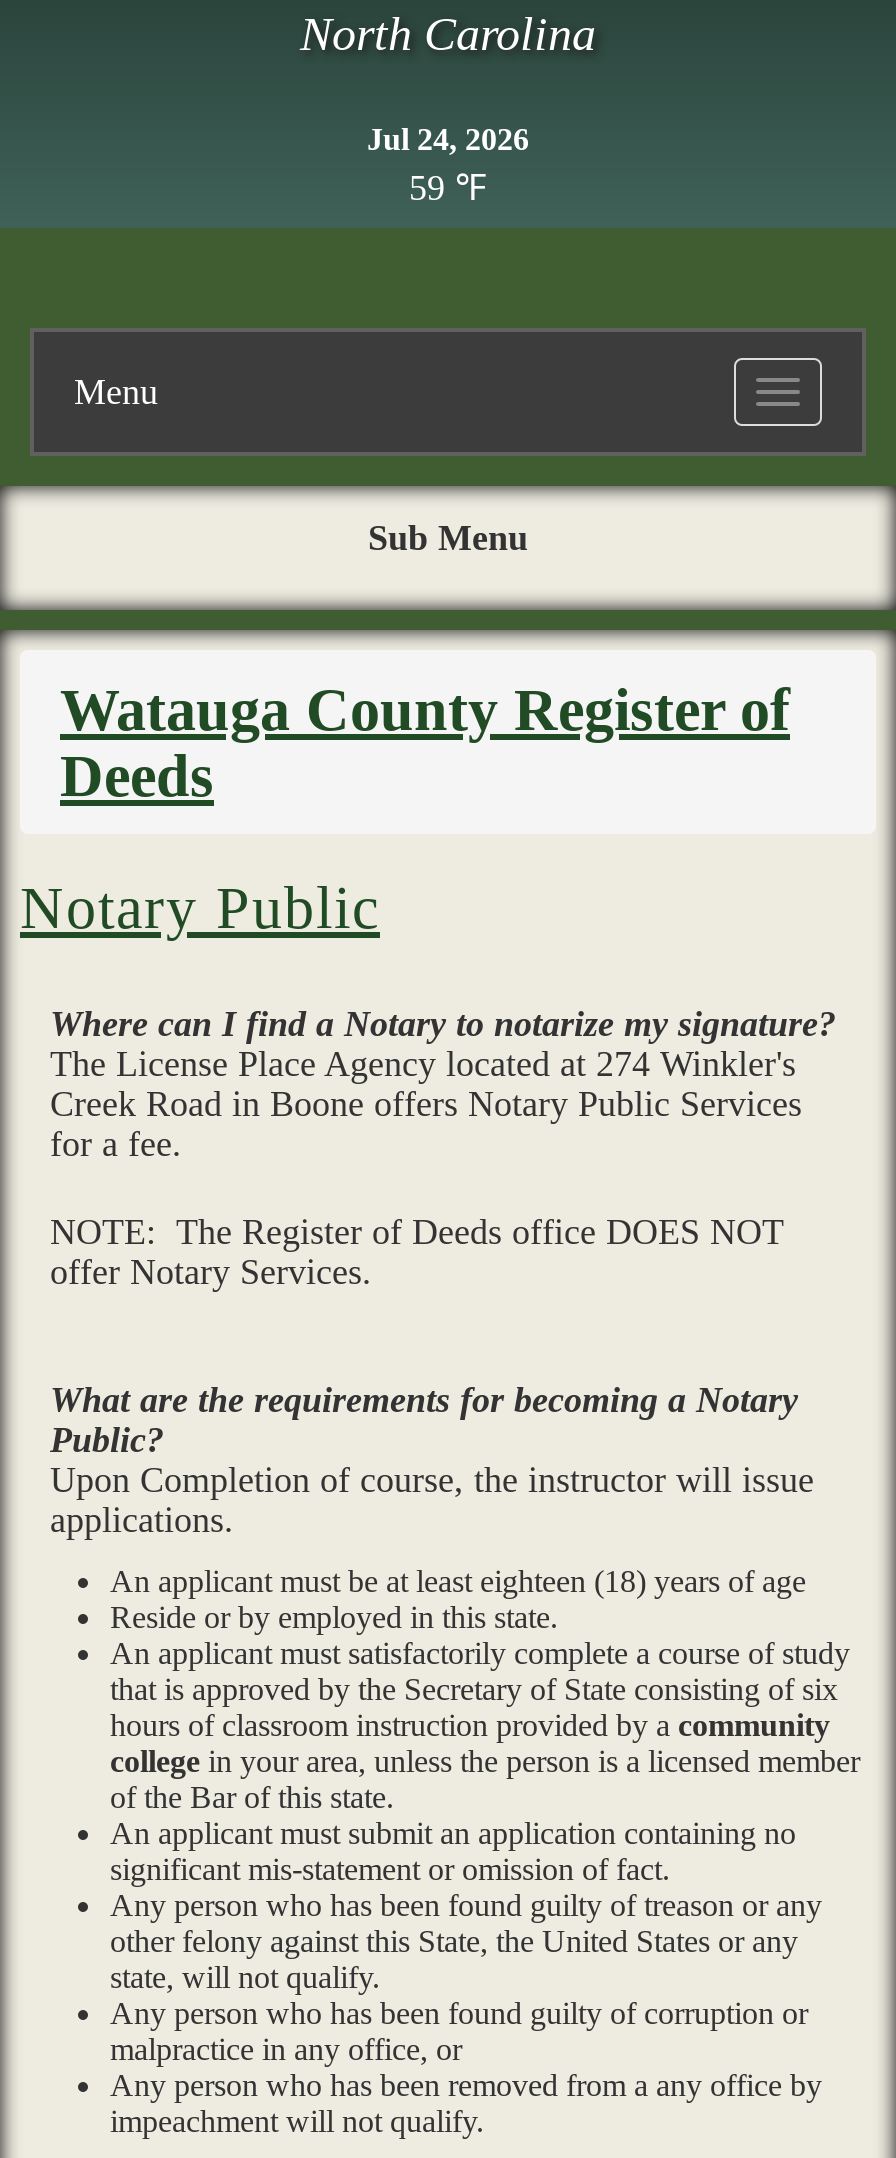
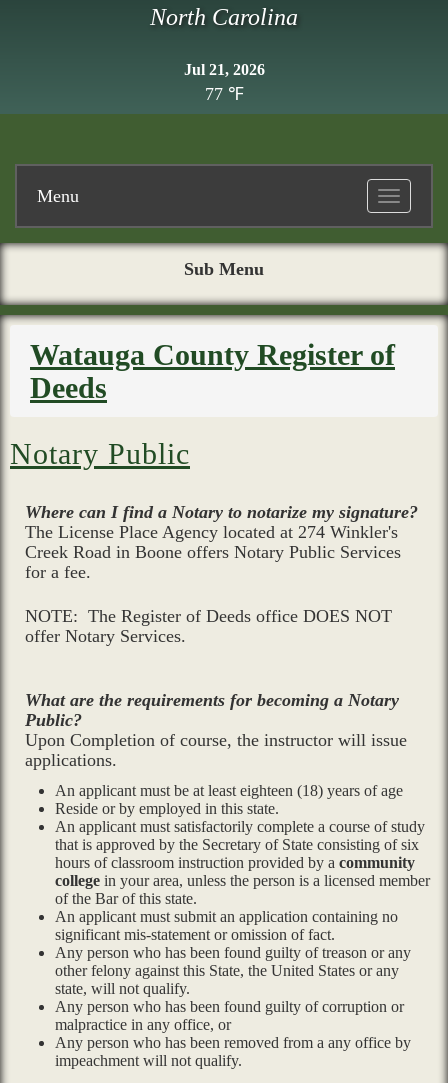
- Jul 24, 2026
+ Jul 21, 2026

- 59 ℉
+ 77 ℉
